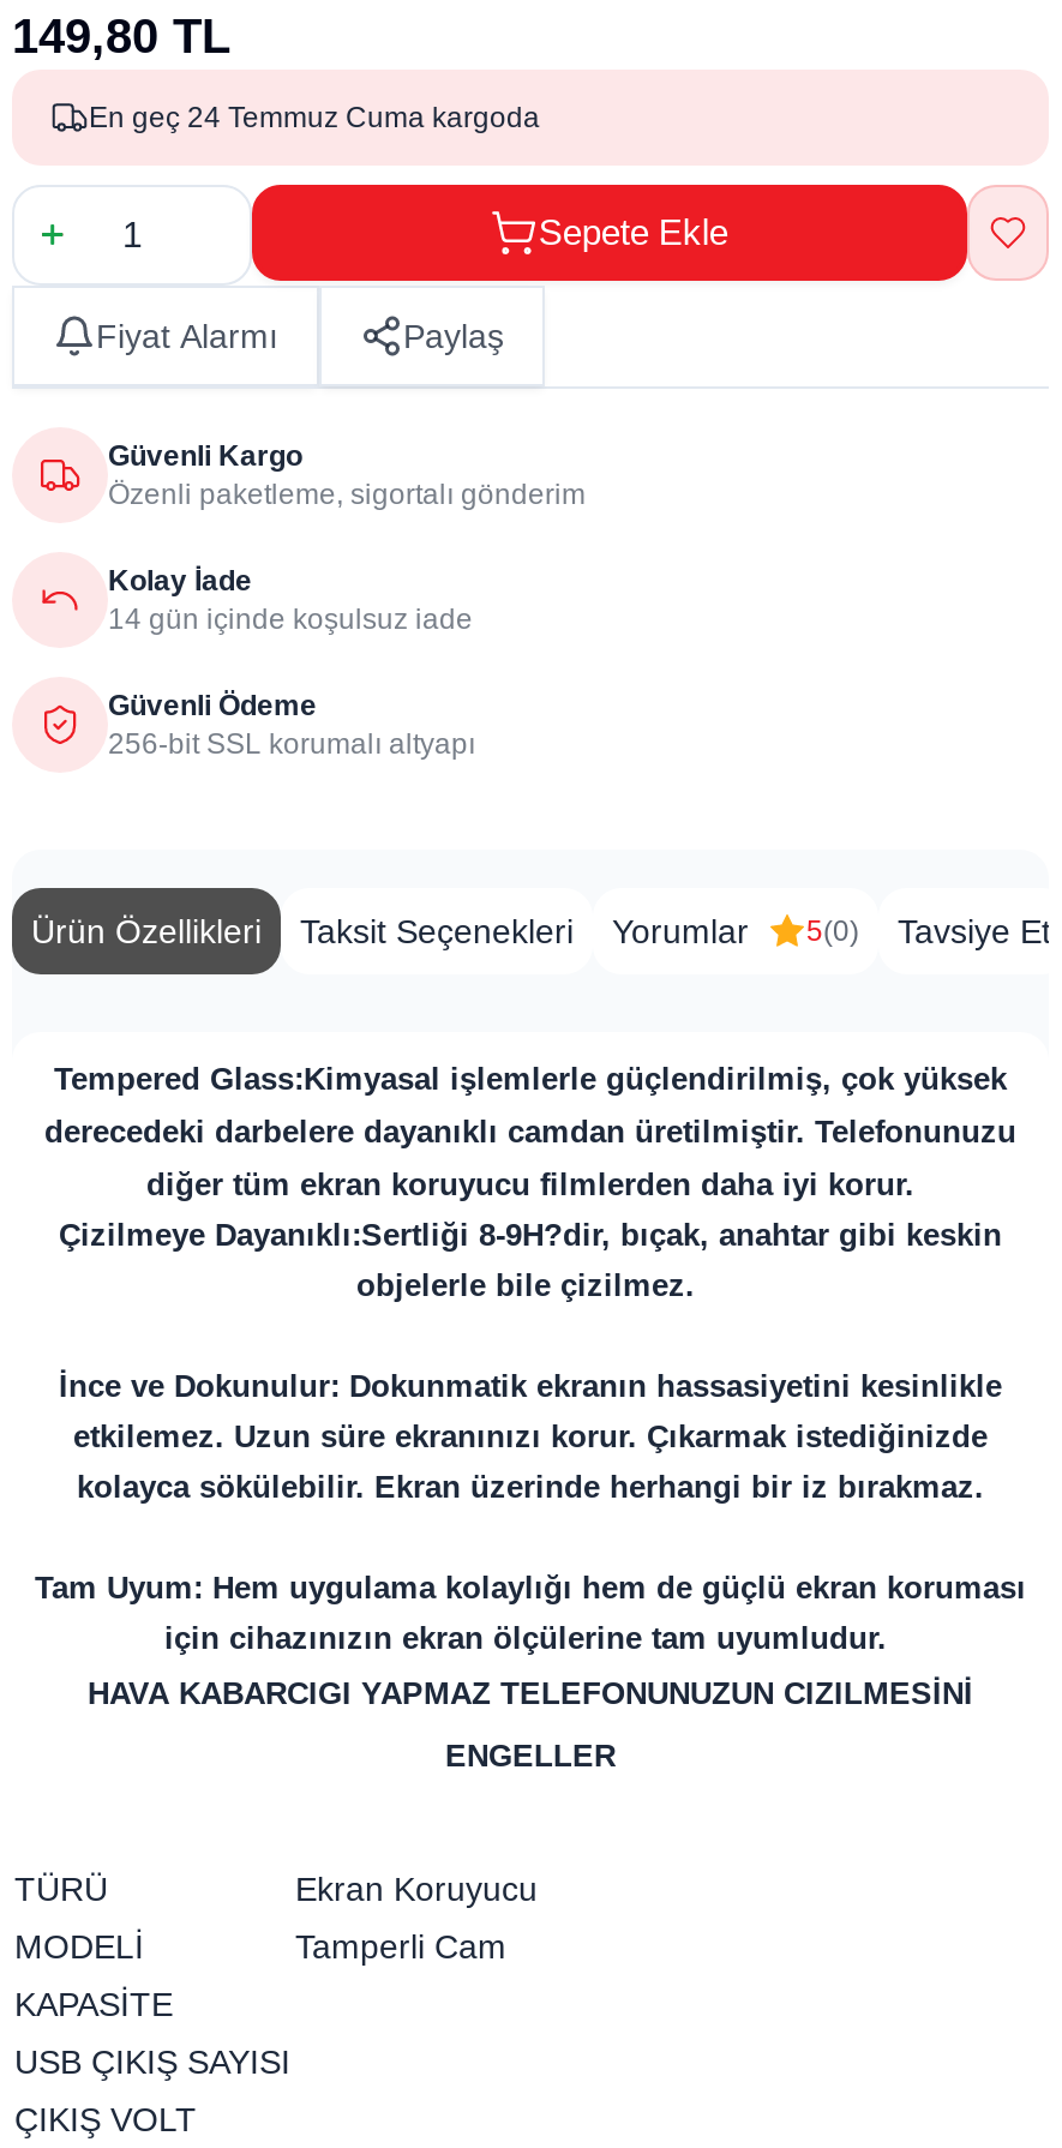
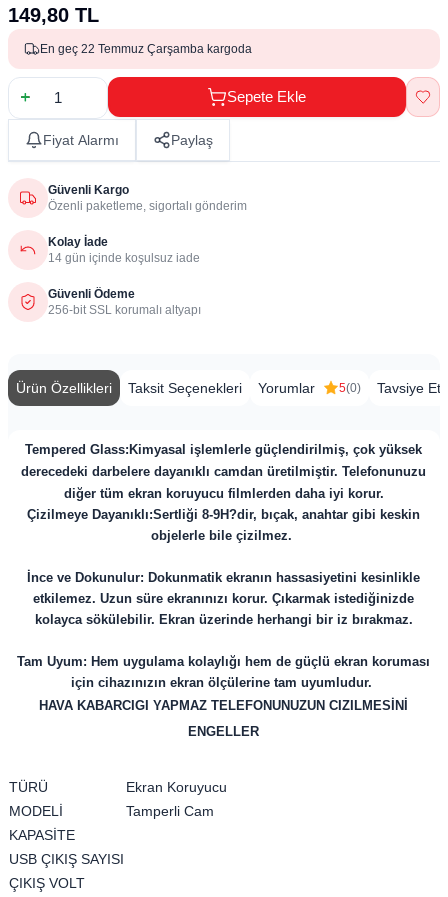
- En geç 24 Temmuz Cuma kargoda
+ En geç 22 Temmuz Çarşamba kargoda
